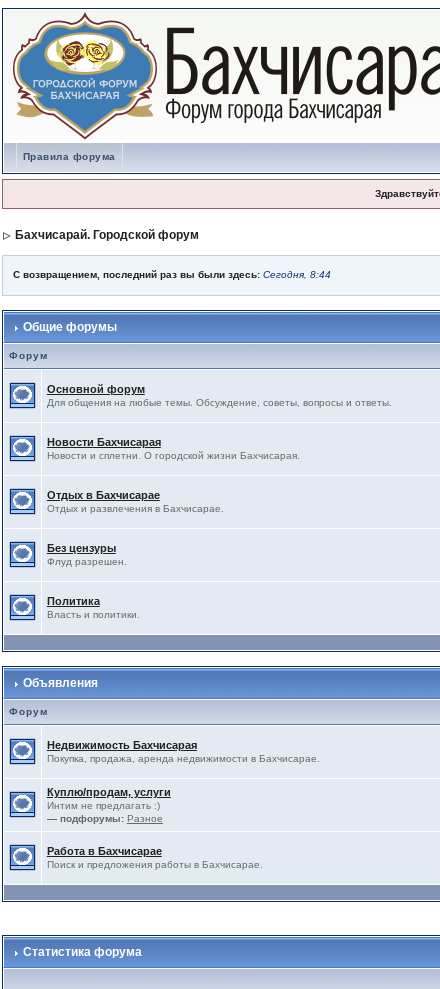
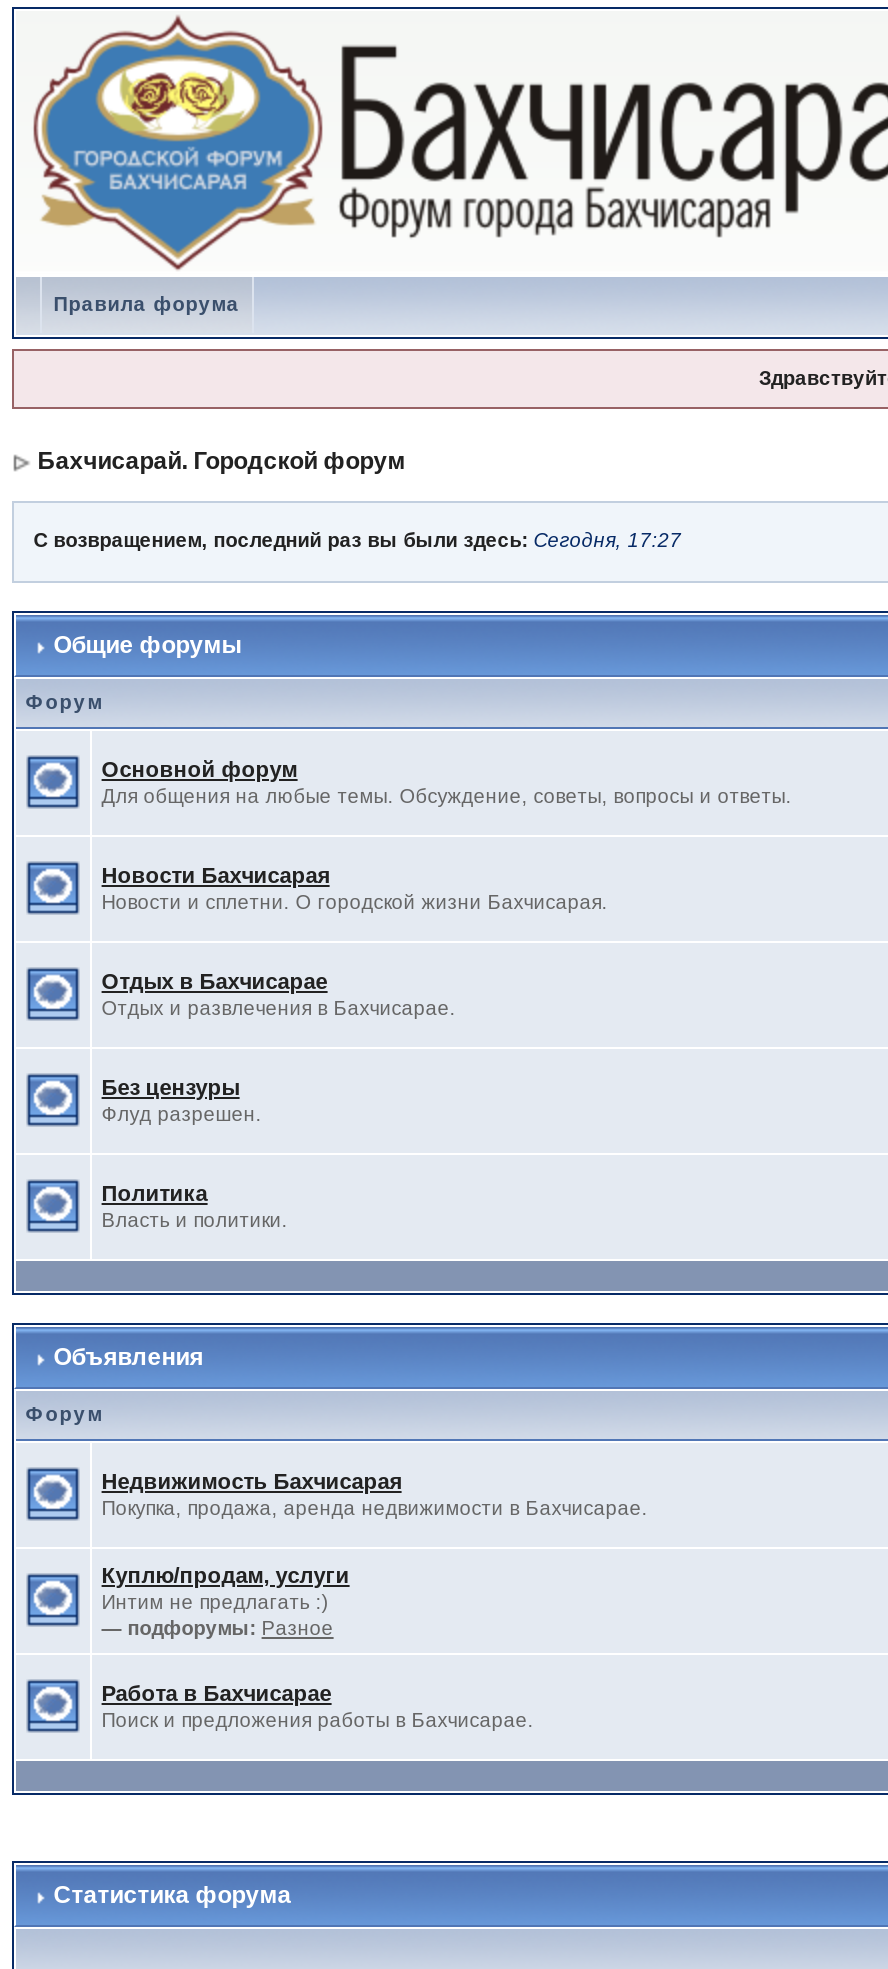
- С возвращением, последний раз вы были здесь: Сегодня, 8:44
+ С возвращением, последний раз вы были здесь: Сегодня, 17:27
